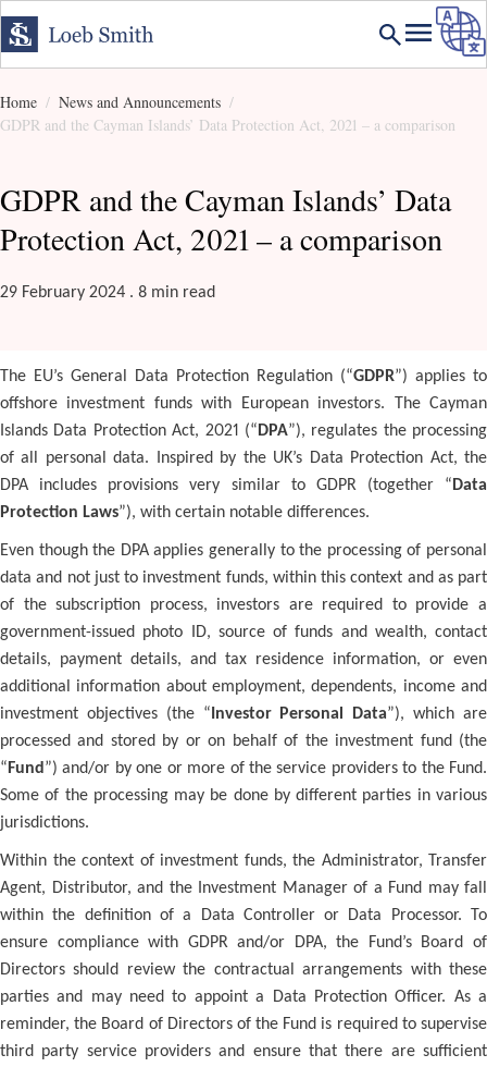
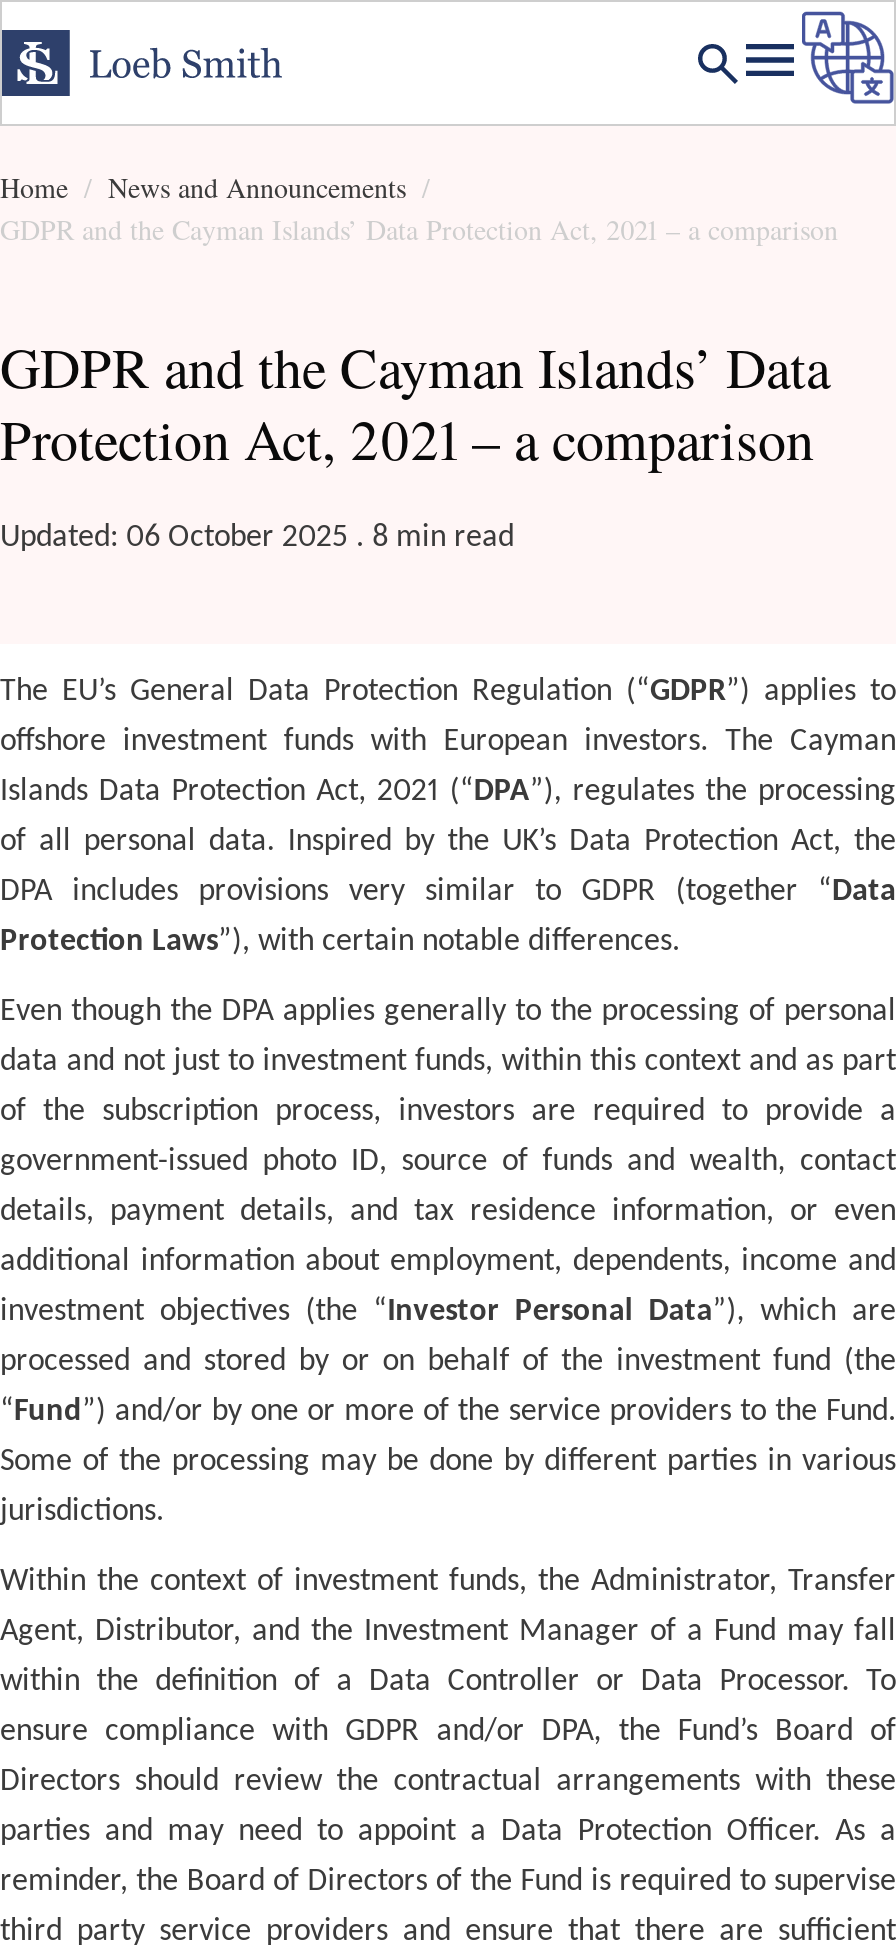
- 29 February 2024 . 8 min read
+ Updated: 06 October 2025 . 8 min read
